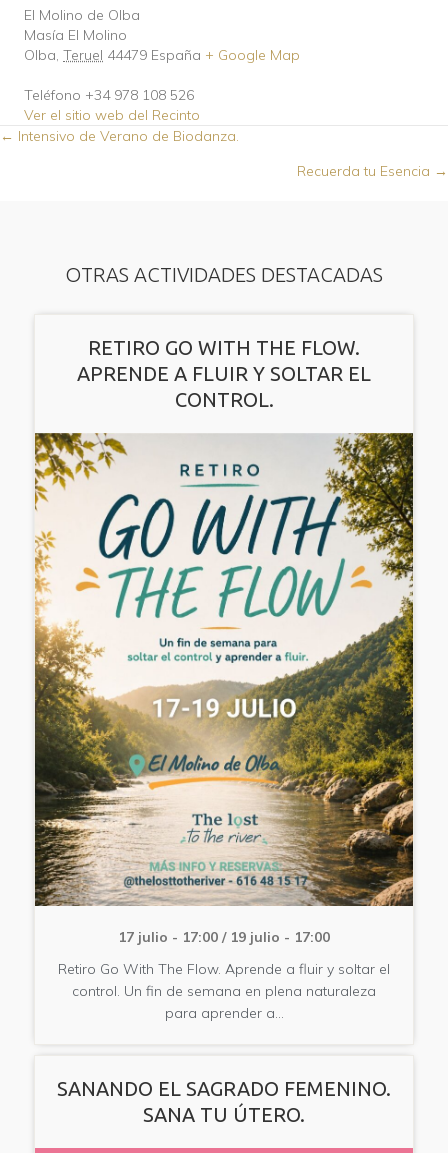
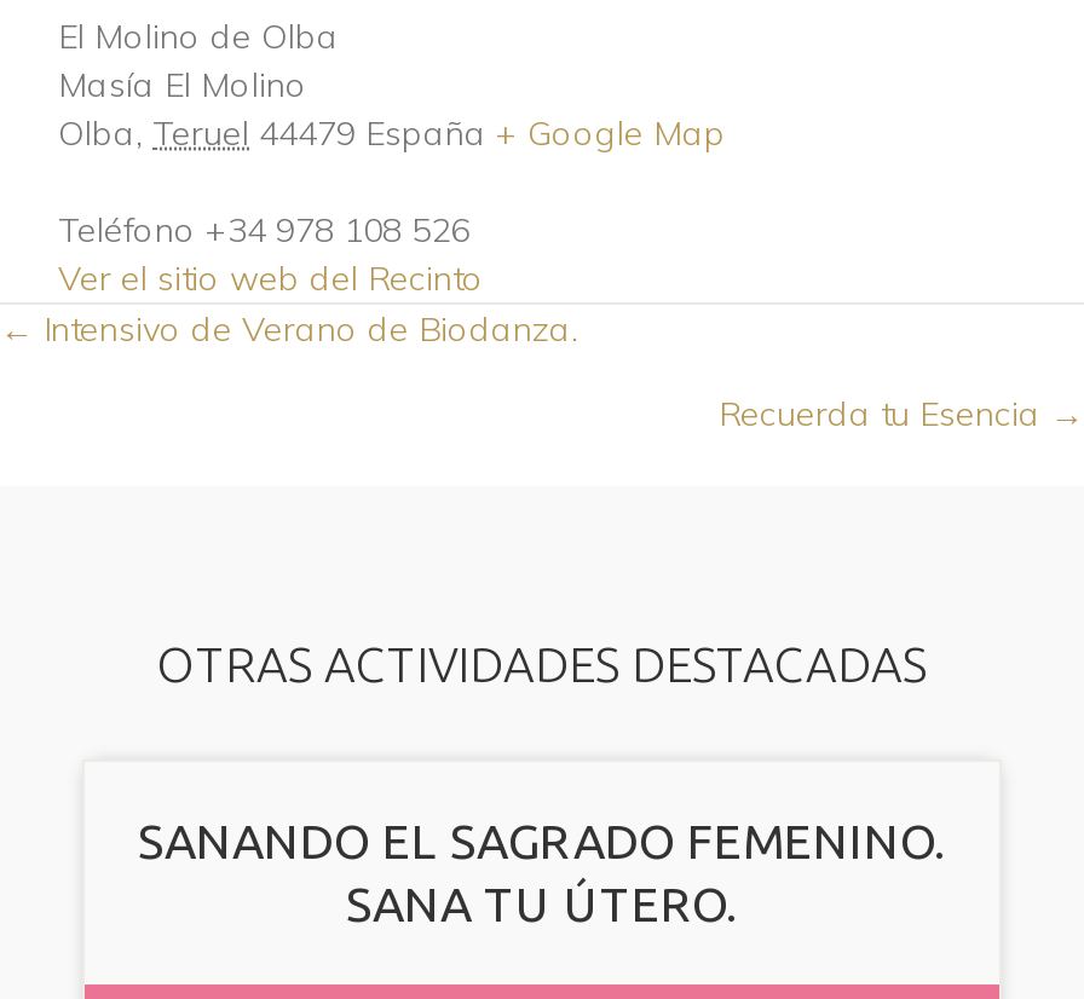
- RETIRO GO WITH THE FLOW.
- APRENDE A FLUIR Y SOLTAR EL
- CONTROL.

- [image]
- 17 julio - 17:00 / 19 julio - 17:00
- Retiro Go With The Flow. Aprende a fluir y soltar el
- control. Un fin de semana en plena naturaleza
- para aprender a…
